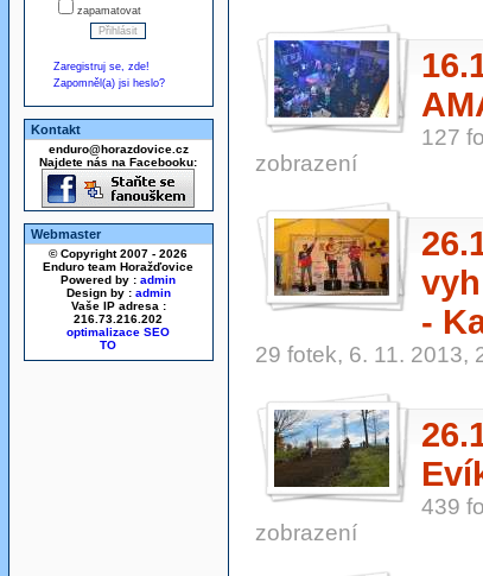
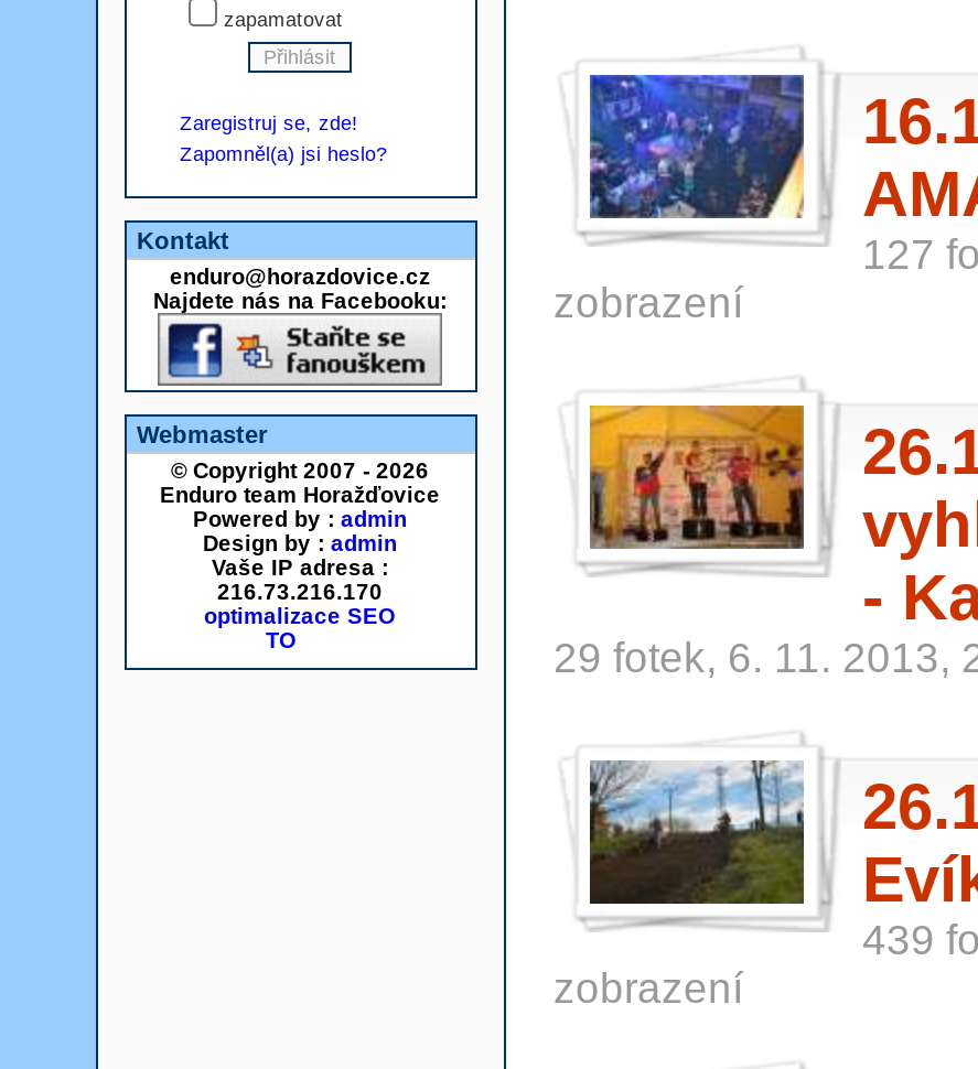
- 216.73.216.202
+ 216.73.216.170
